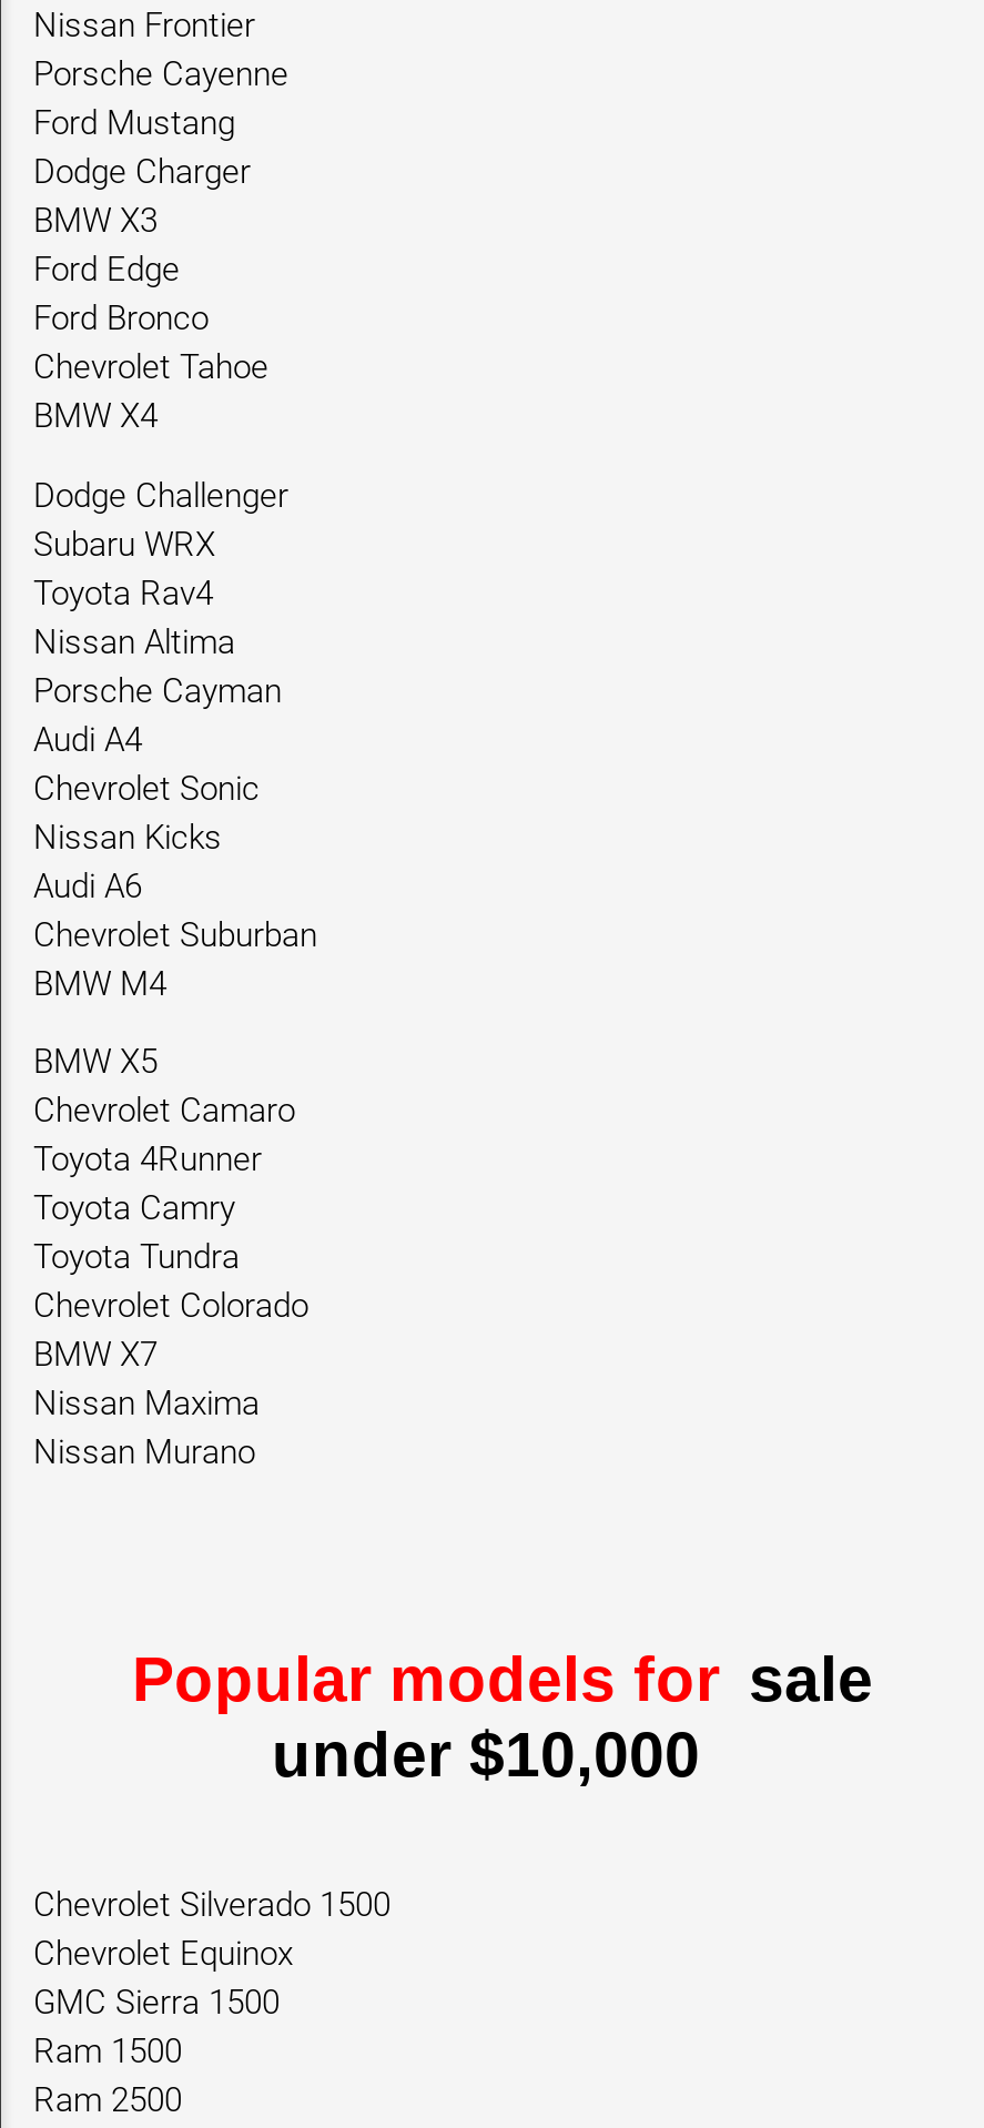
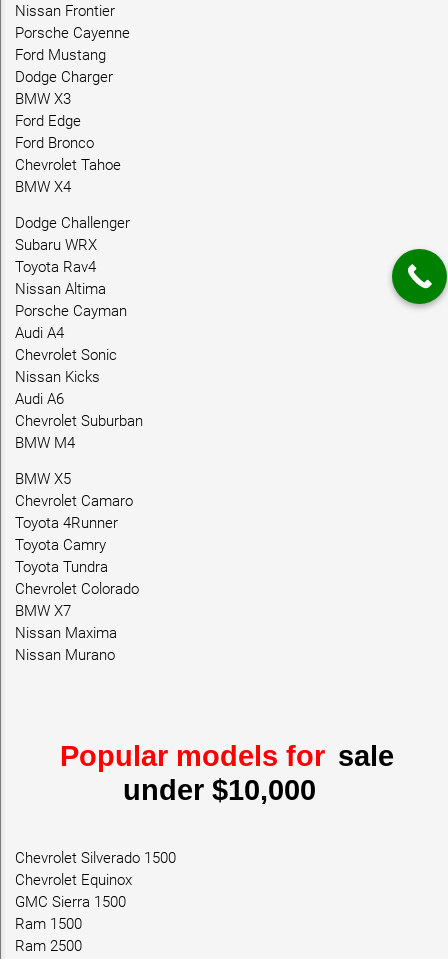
+ [image]
